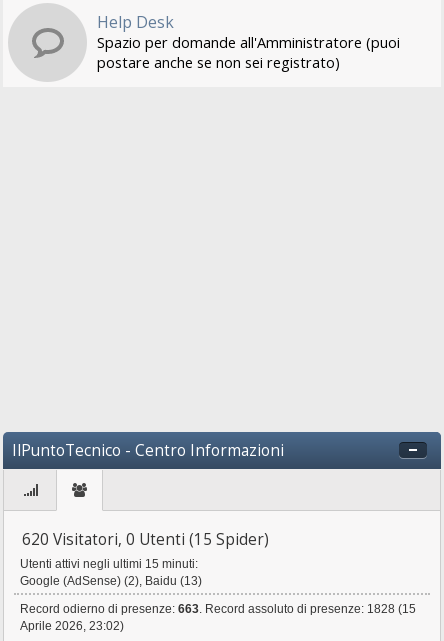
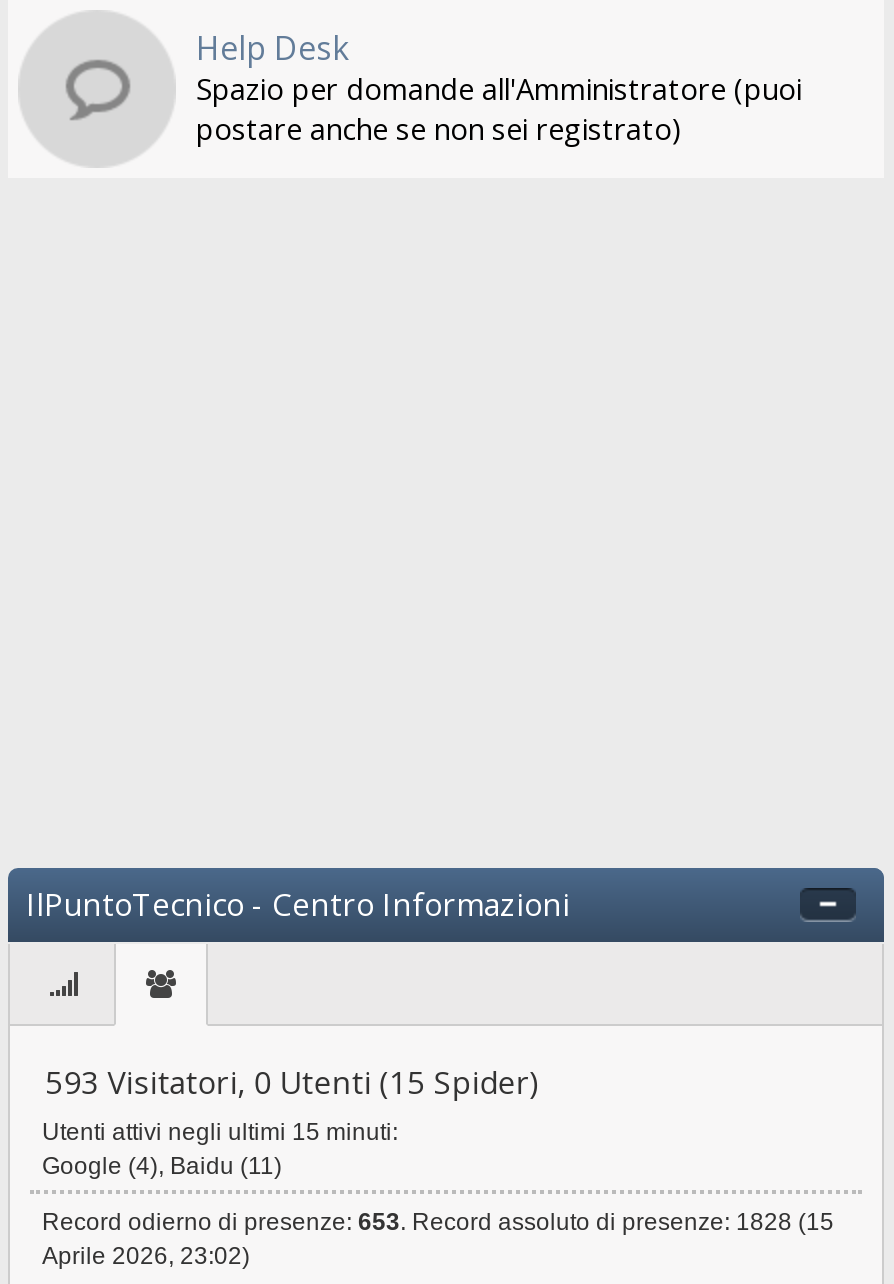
- 620 Visitatori, 0 Utenti (15 Spider)
+ 593 Visitatori, 0 Utenti (15 Spider)

- Google (AdSense) (2), Baidu (13)
+ Google (4), Baidu (11)

- Record odierno di presenze: 663. Record assoluto di presenze: 1828 (15
+ Record odierno di presenze: 653. Record assoluto di presenze: 1828 (15
